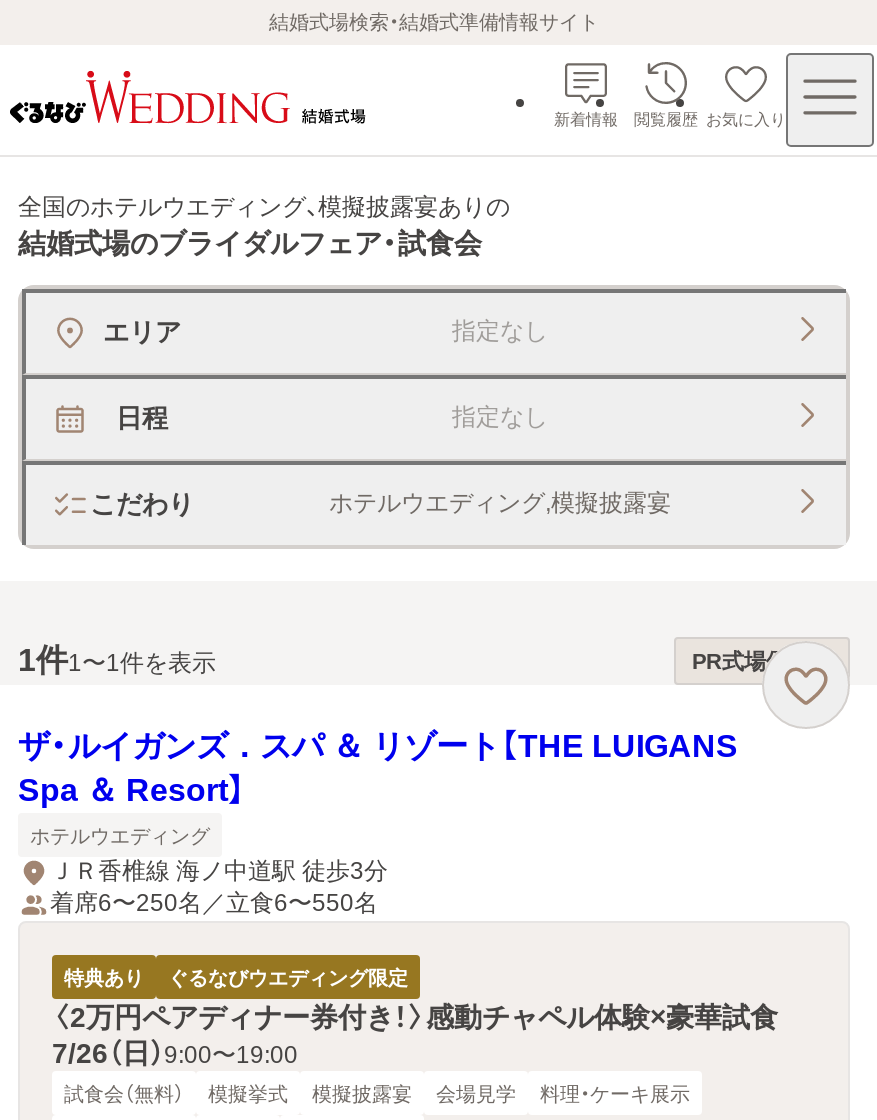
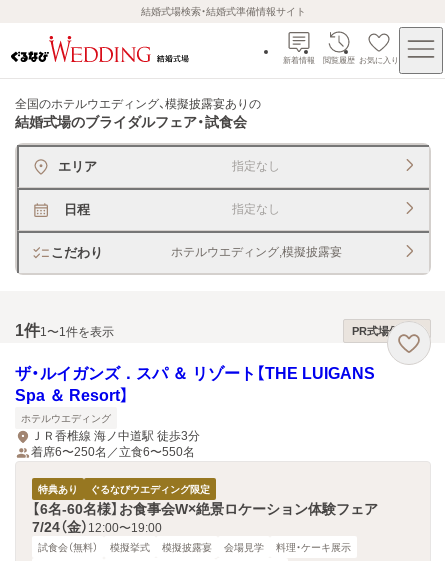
- 〈2万円ペアディナー券付き！〉感動チャペル体験×豪華試食
- 7/26（日）9:00〜19:00
+ 【6名-60名様】お食事会W×絶景ロケーション体験フェア
+ 7/24（金）12:00〜19:00
